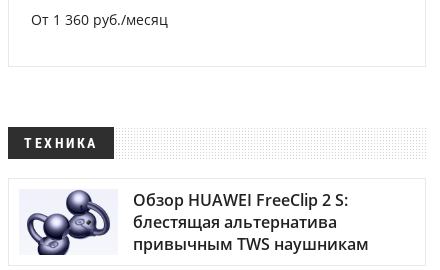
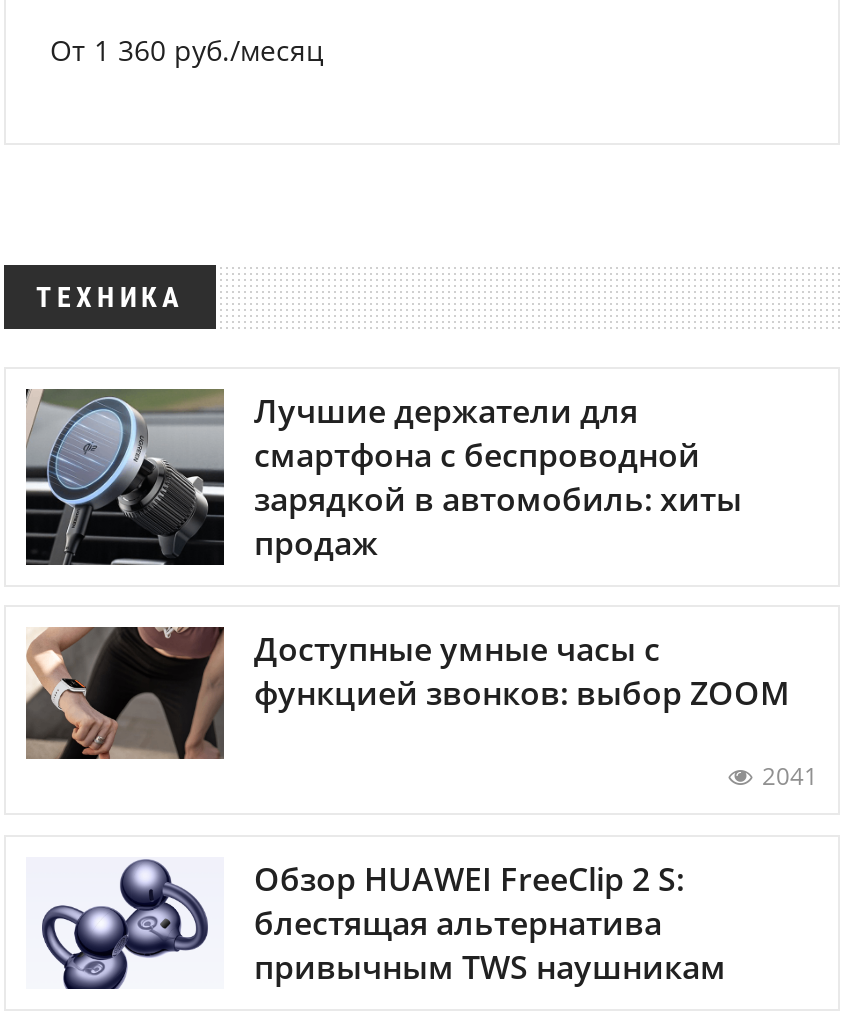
+ [image]
+ Лучшие держатели для
+ смартфона с беспроводной
+ зарядкой в автомобиль: хиты
+ продаж
+ Доступные умные часы с
+ функцией звонков: выбор ZOOM
+ 2041

+ [image]
